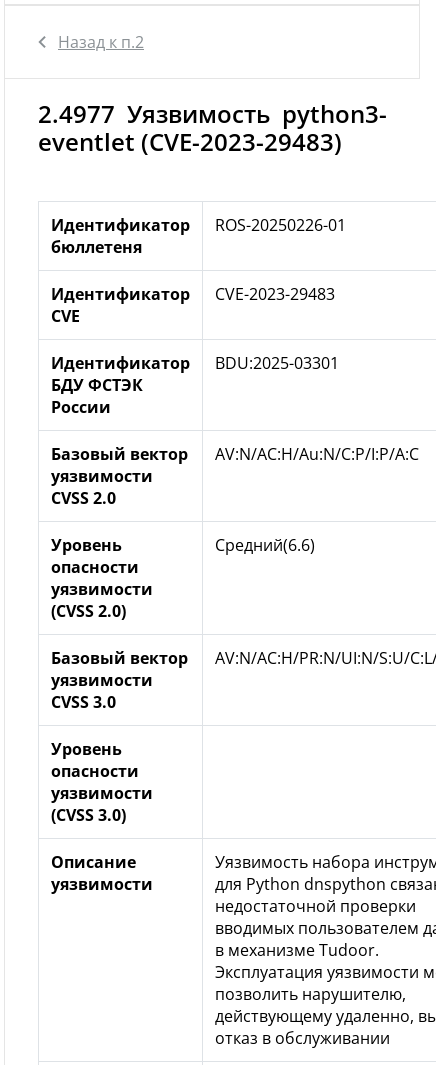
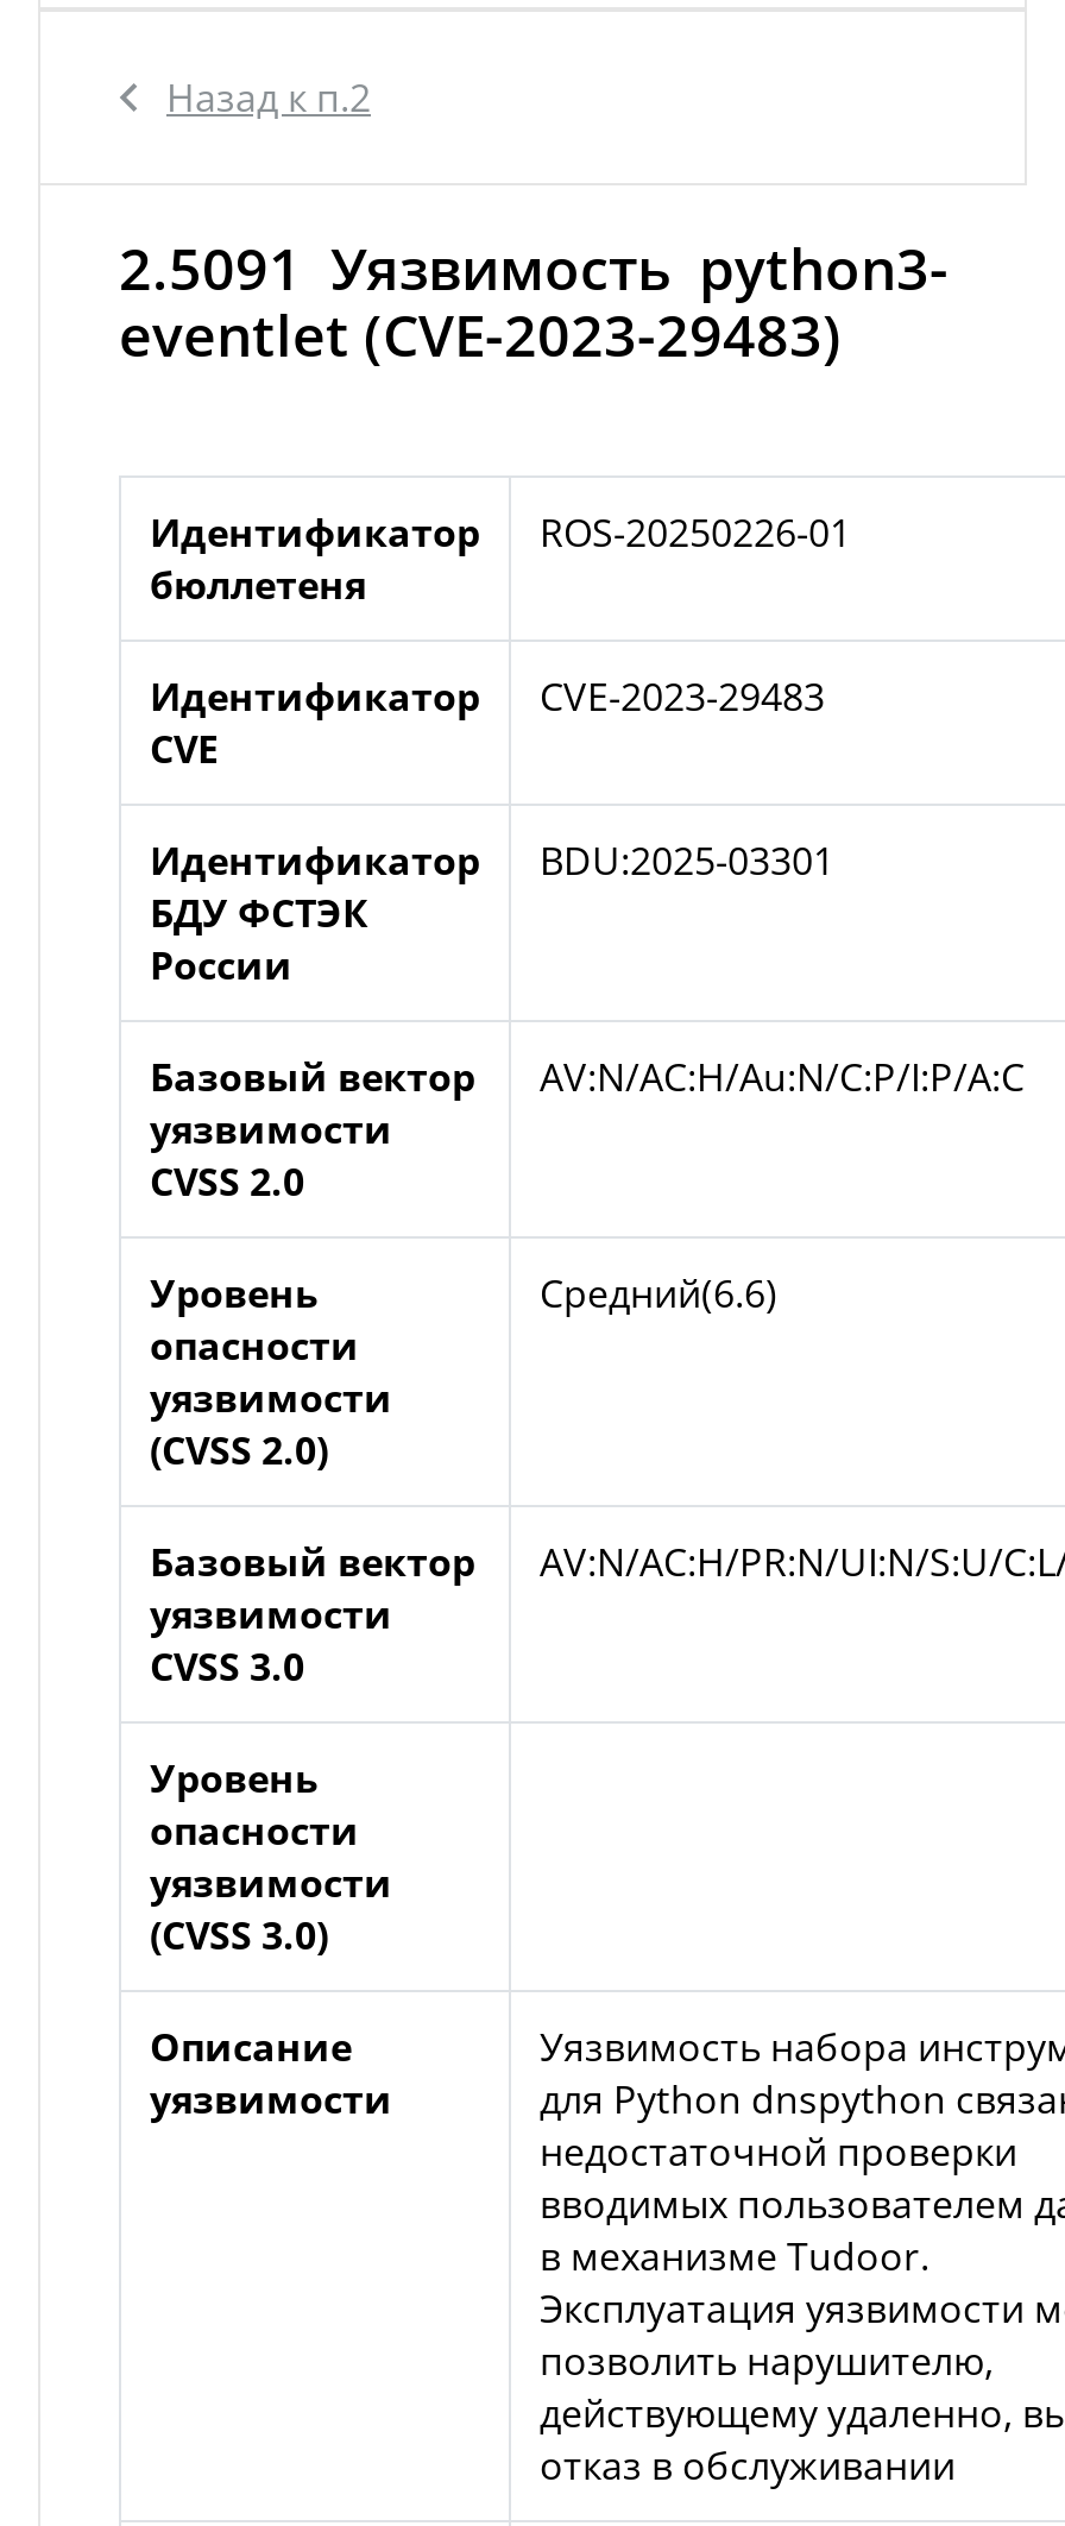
- 2.4977 Уязвимость python3-
+ 2.5091 Уязвимость python3-
